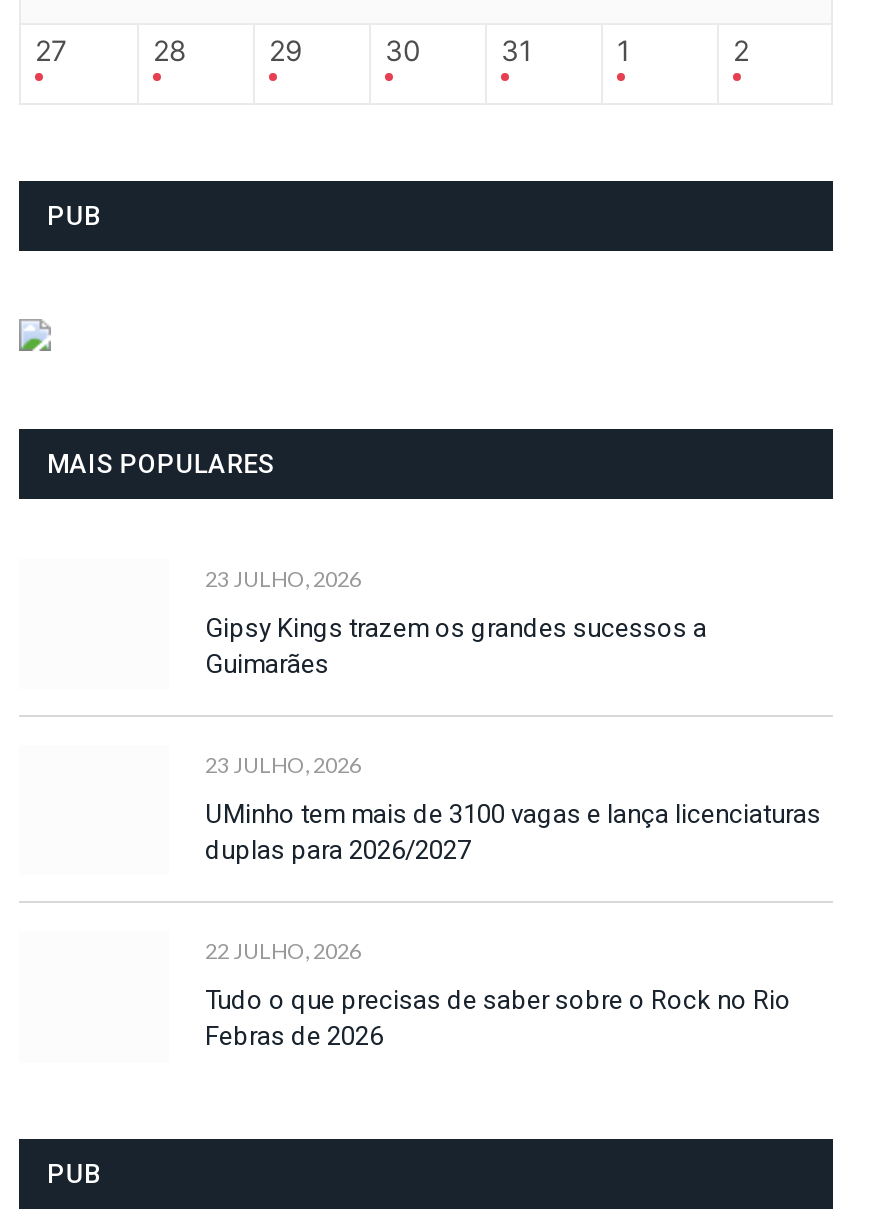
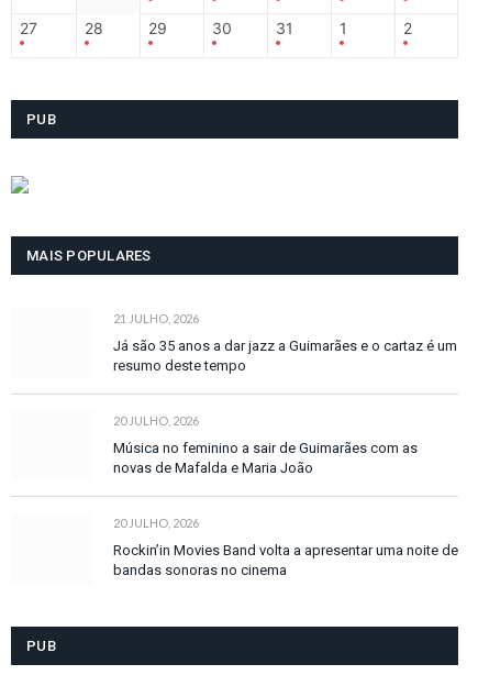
- 23 JULHO, 2026
+ 21 JULHO, 2026

- Gipsy Kings trazem os grandes sucessos a
- Guimarães
+ Já são 35 anos a dar jazz a Guimarães e o cartaz é um
+ resumo deste tempo

- 23 JULHO, 2026
+ 20 JULHO, 2026

- UMinho tem mais de 3100 vagas e lança licenciaturas
- duplas para 2026/2027
+ Música no feminino a sair de Guimarães com as
+ novas de Mafalda e Maria João

- 22 JULHO, 2026
+ 20 JULHO, 2026

- Tudo o que precisas de saber sobre o Rock no Rio
- Febras de 2026
+ Rockin’in Movies Band volta a apresentar uma noite de
+ bandas sonoras no cinema
